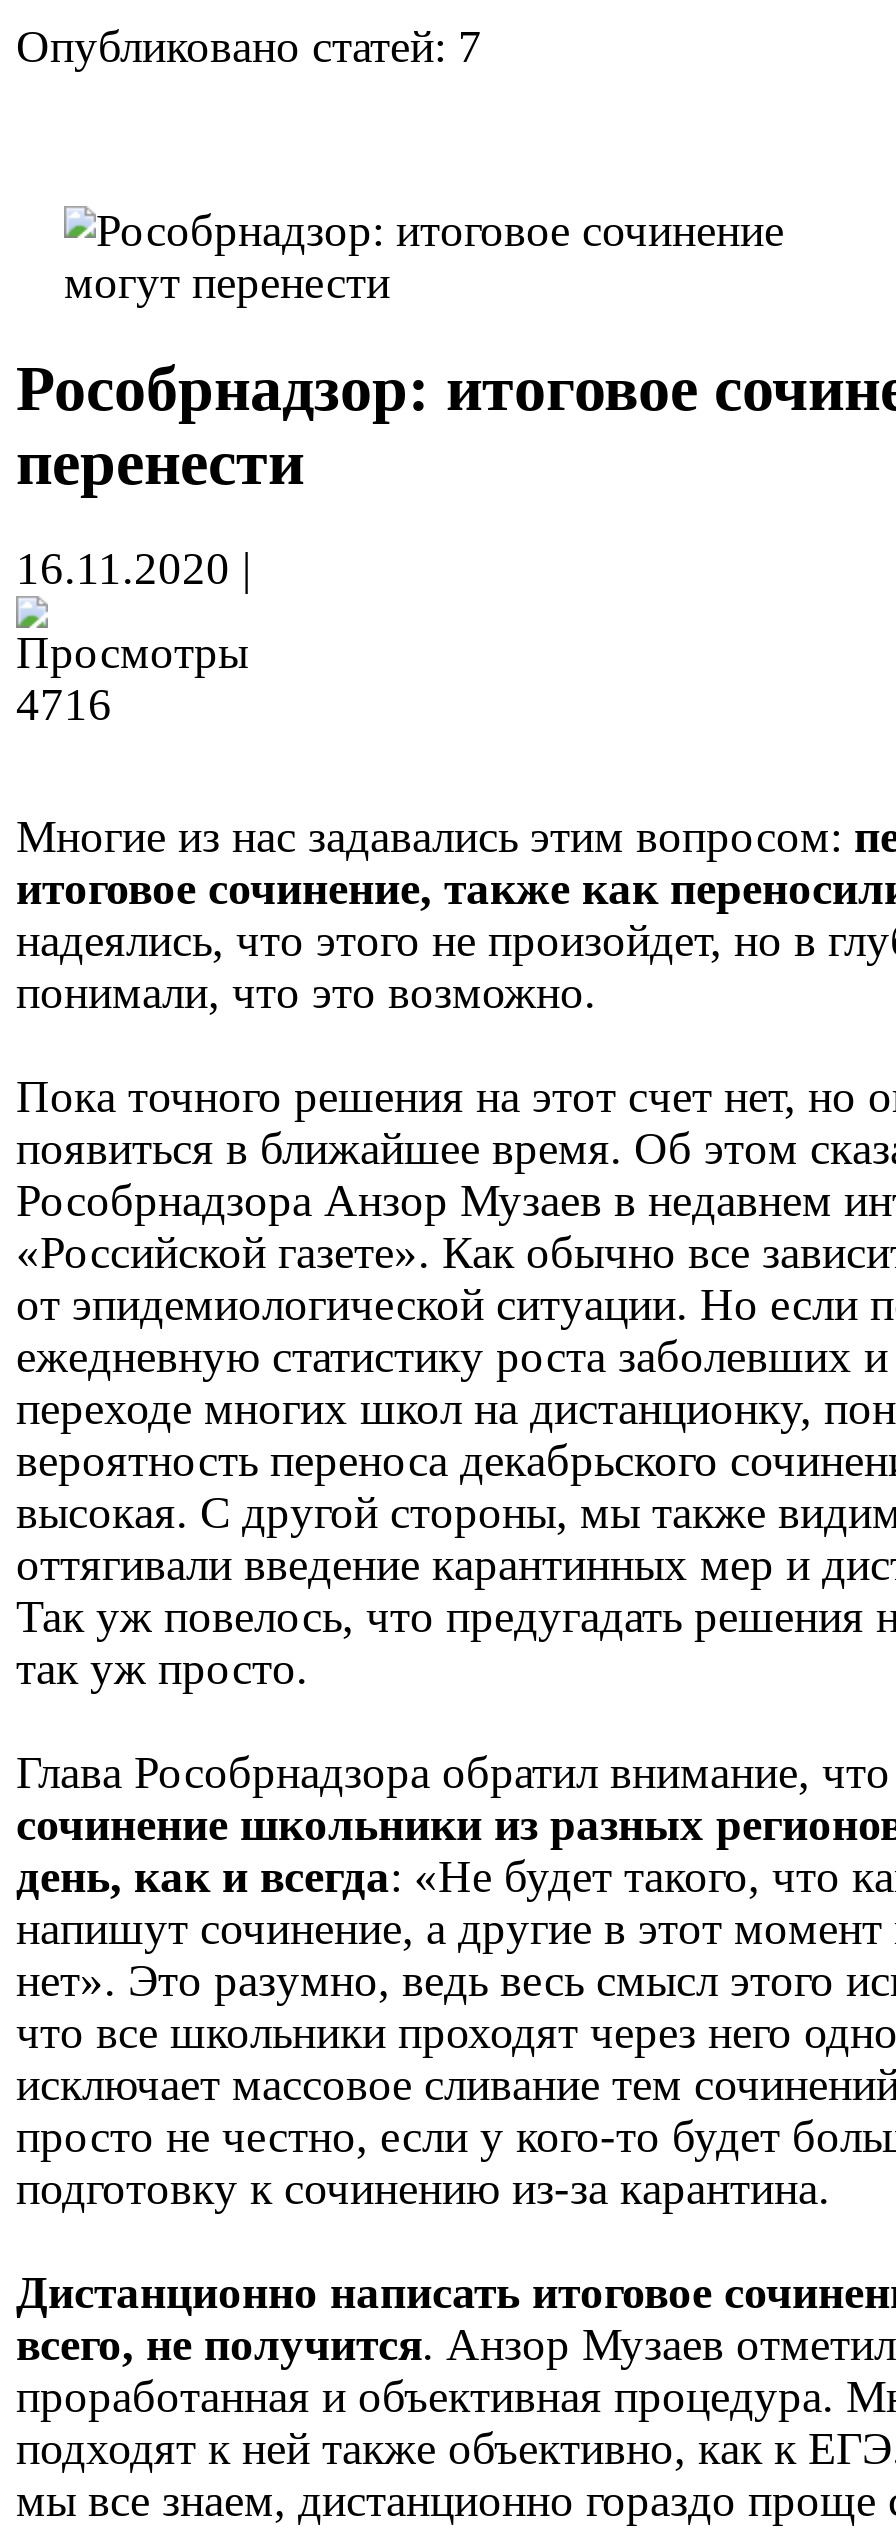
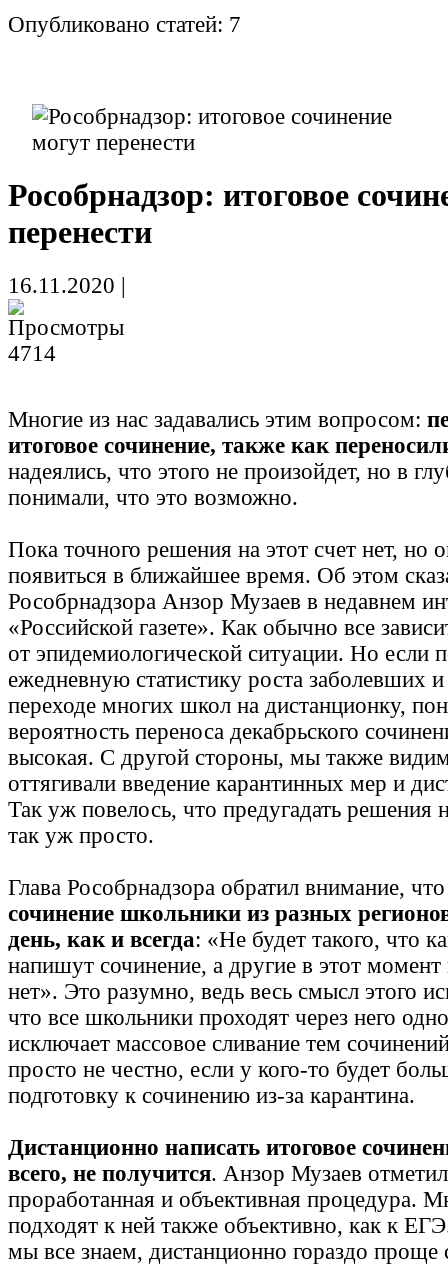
- 4716
+ 4714
